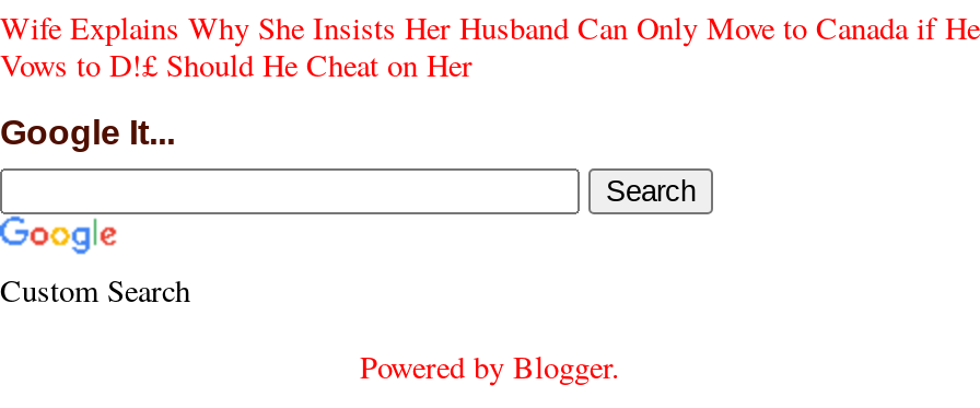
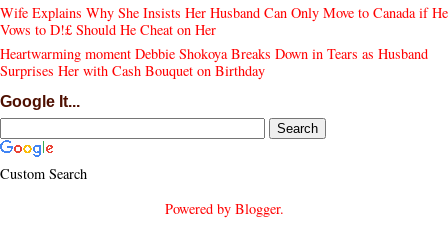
+ Heartwarming moment Debbie Shokoya Breaks Down in Tears as Husband
+ Surprises Her with Cash Bouquet on Birthday
